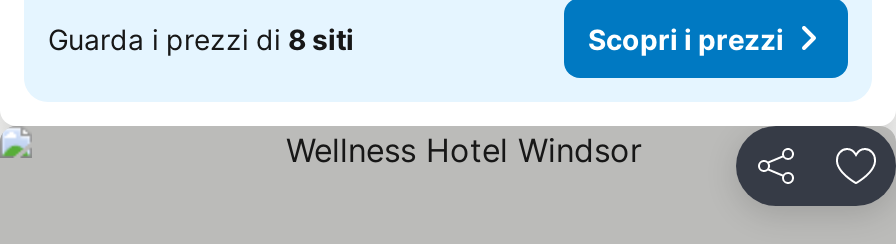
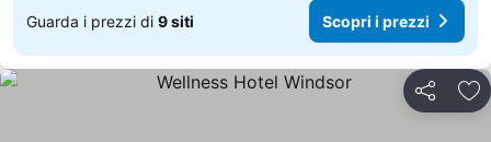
- Guarda i prezzi di 8 siti
+ Guarda i prezzi di 9 siti
